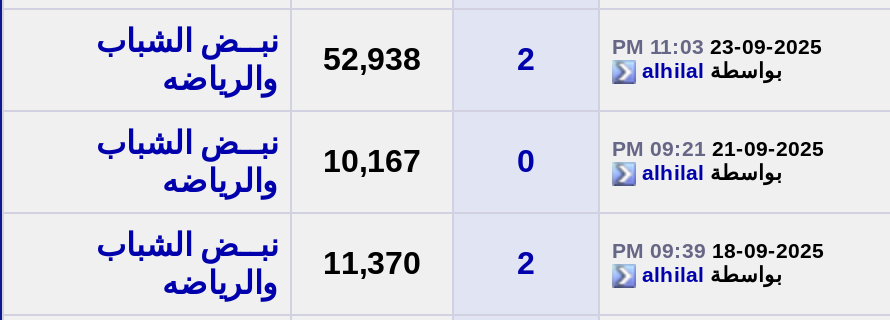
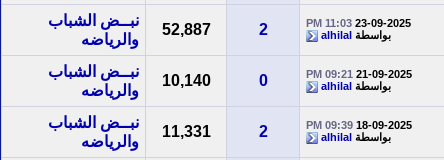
- 52,938
+ 52,887

- 10,167
+ 10,140

- 11,370
+ 11,331
